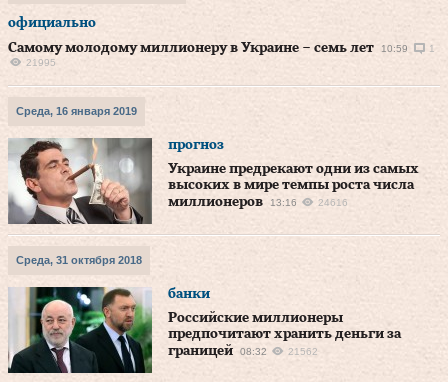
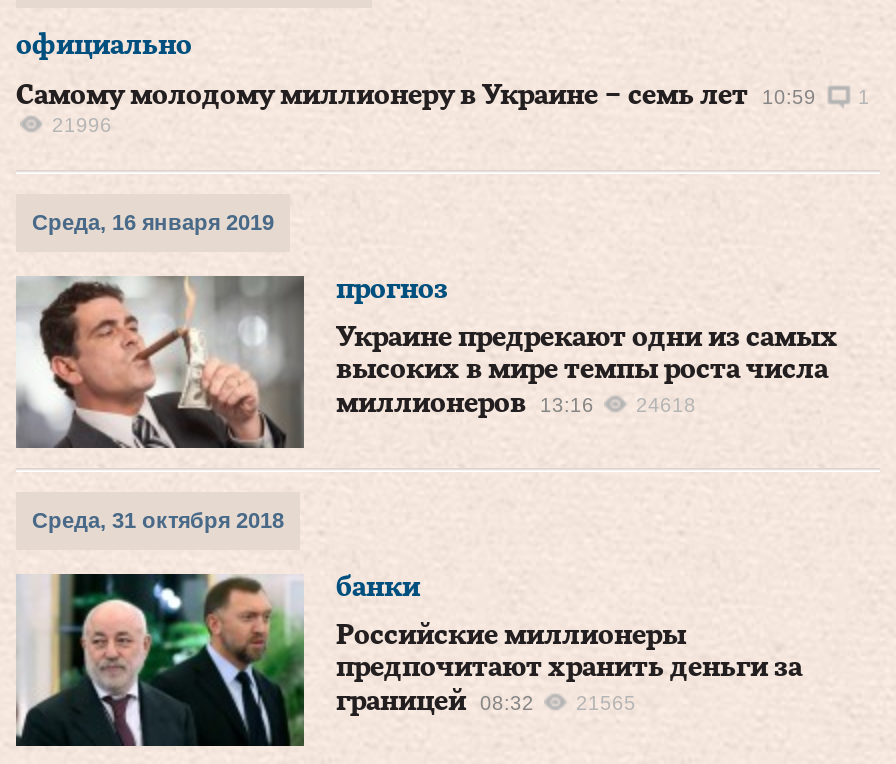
- 21995
+ 21996

- миллионеров 13:16 24616
+ миллионеров 13:16 24618

- границей 08:32 21562
+ границей 08:32 21565
